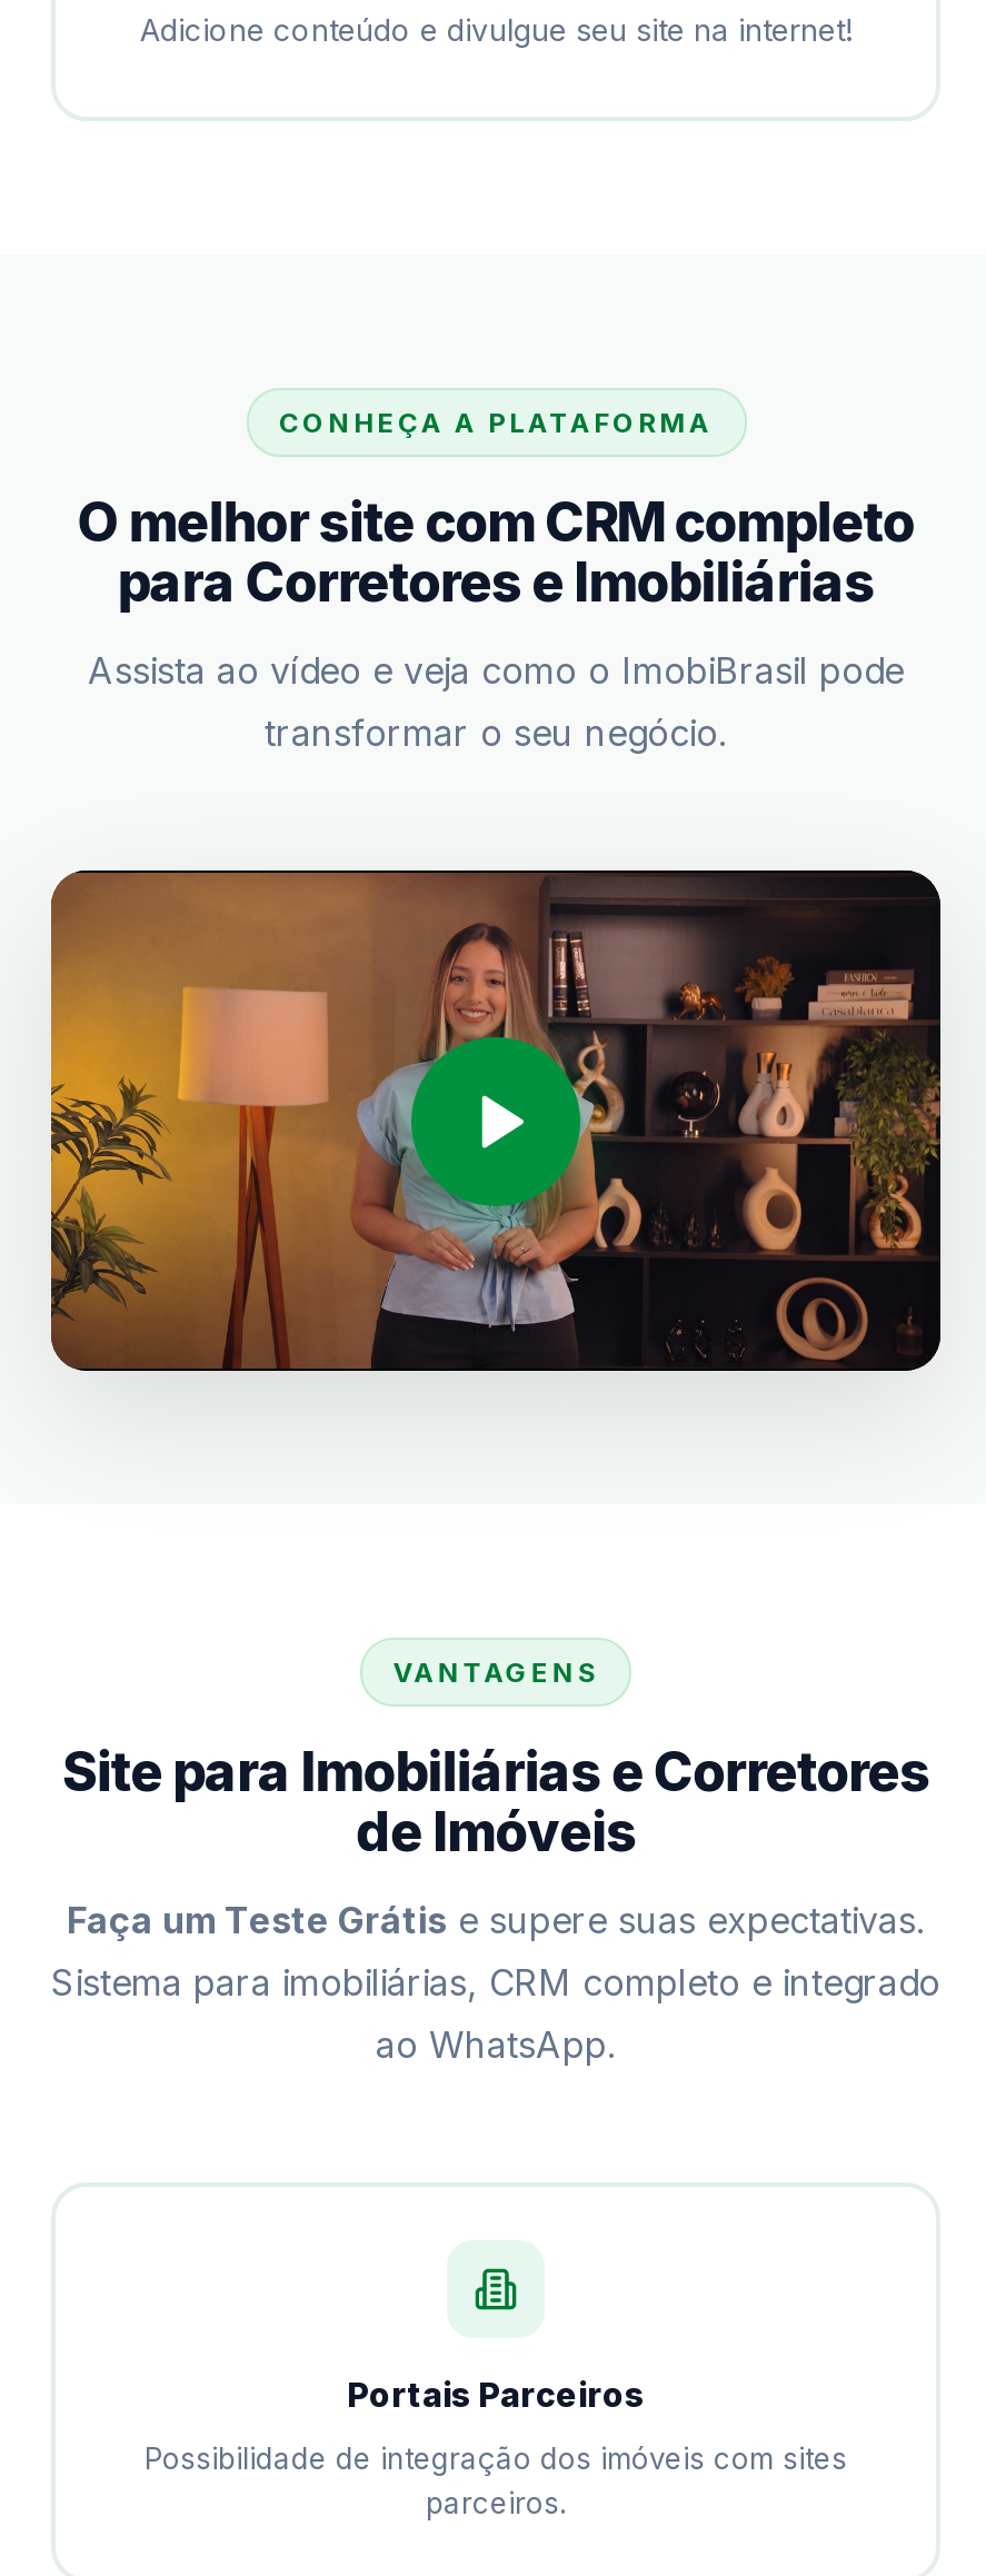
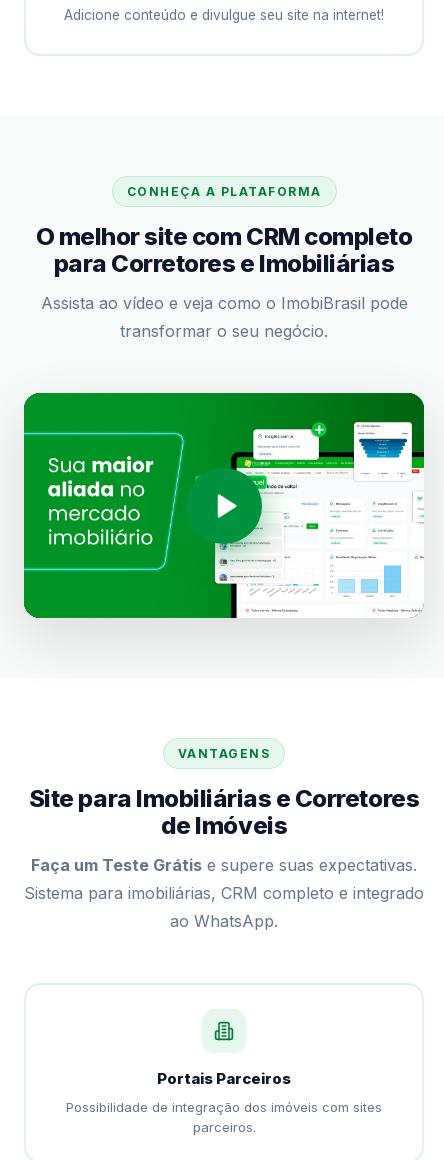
- [image]
+ [image]
